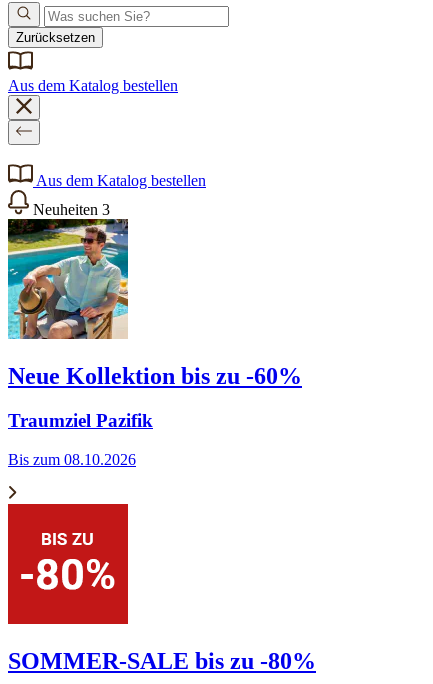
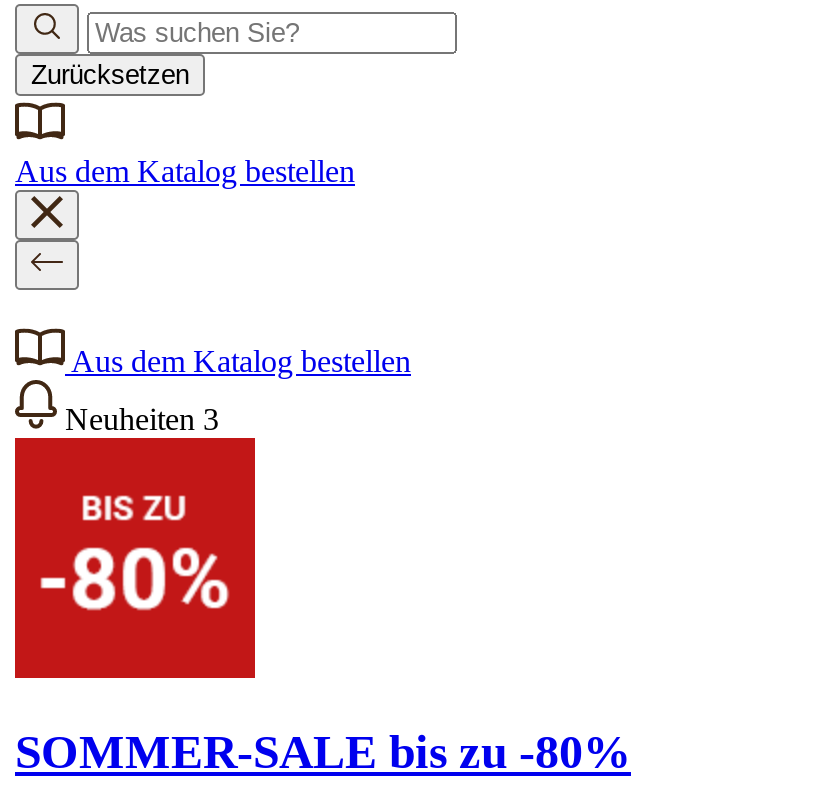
- [image]
- Neue Kollektion bis zu -60%
- Traumziel Pazifik
- Bis zum 08.10.2026
